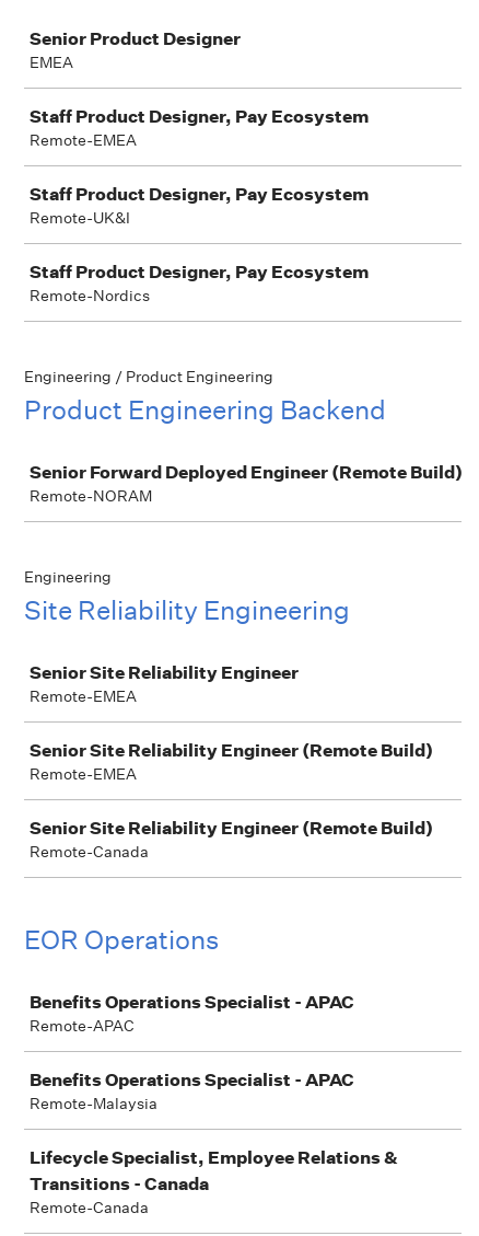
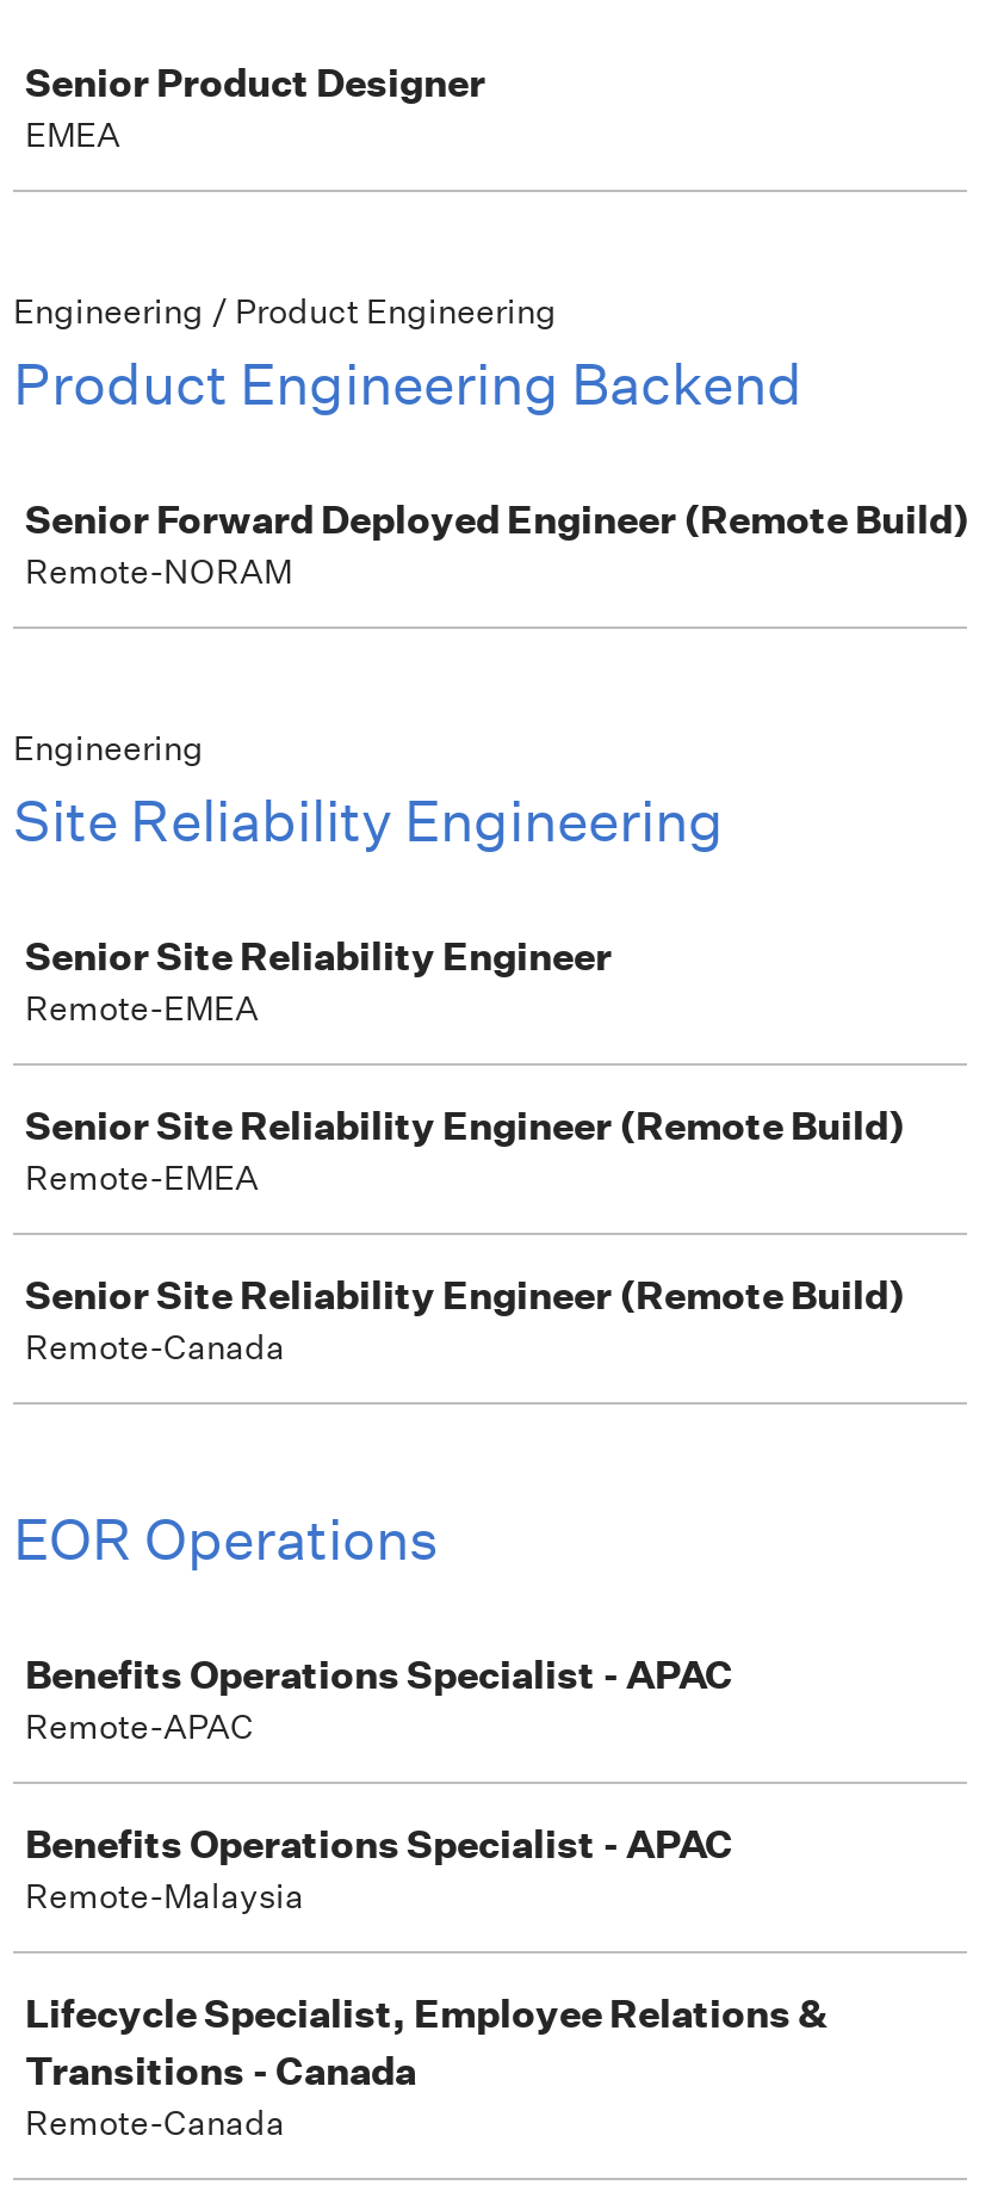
- Staff Product Designer, Pay Ecosystem
- Remote-EMEA
- Staff Product Designer, Pay Ecosystem
- Remote-UK&I
- Staff Product Designer, Pay Ecosystem
- Remote-Nordics
